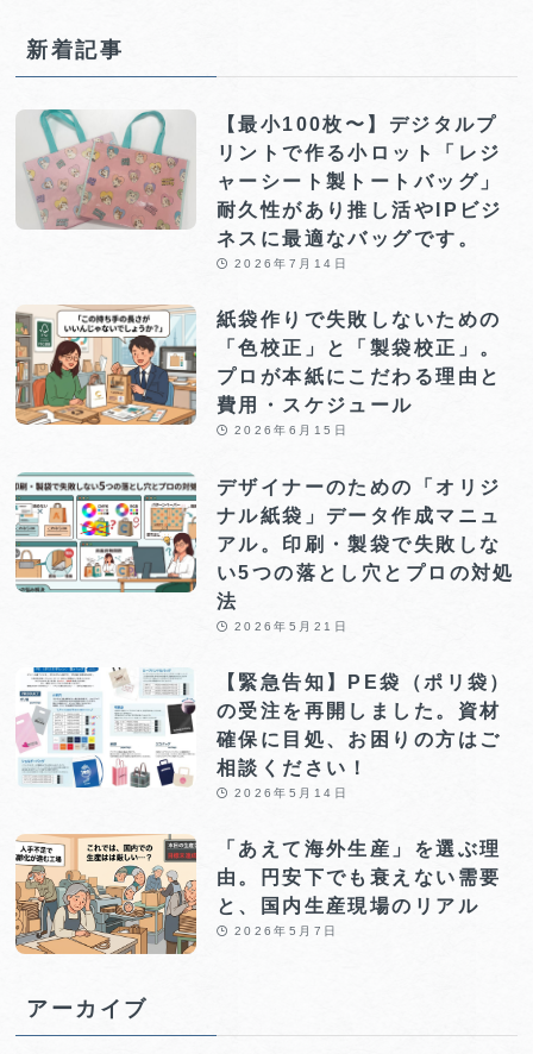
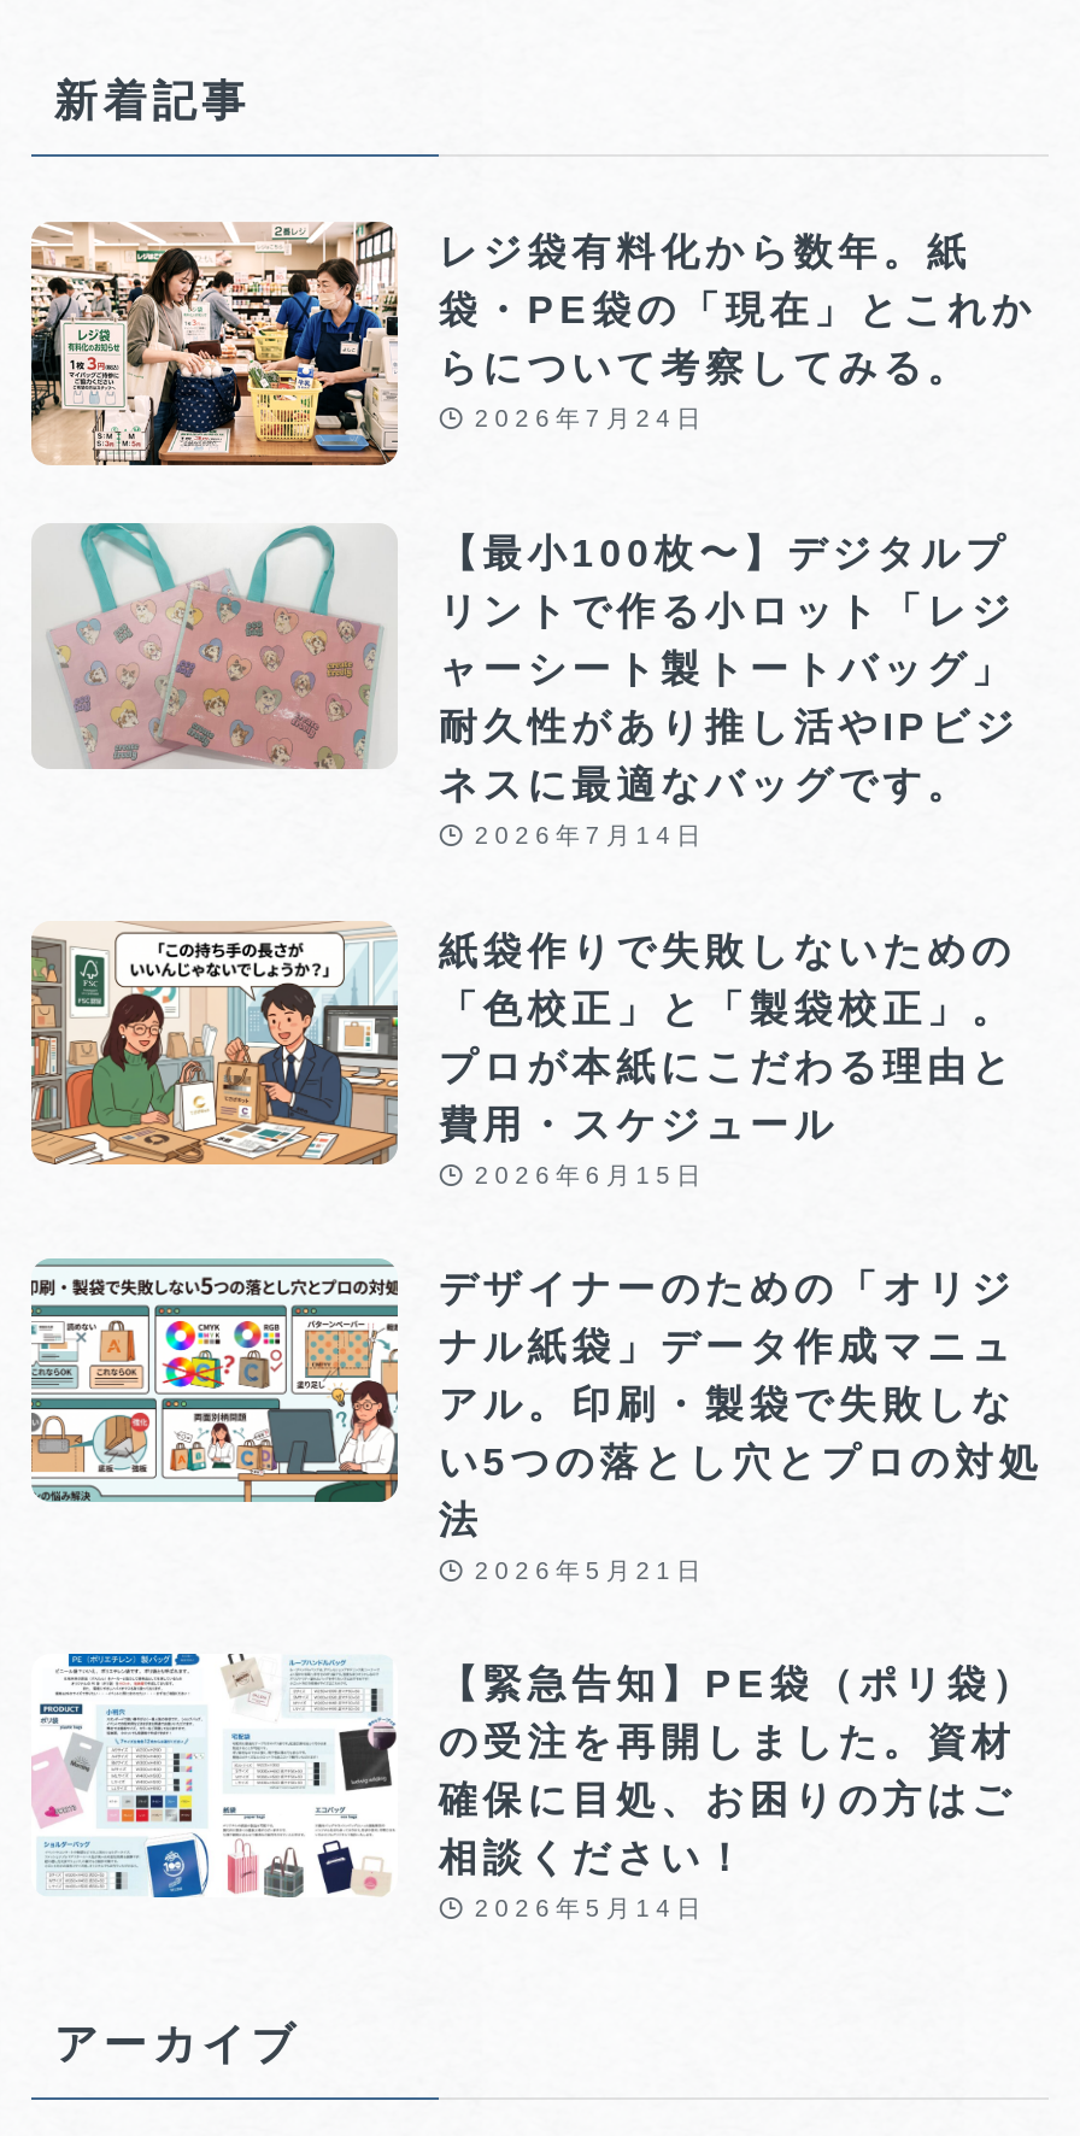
+ [image]
+ レジ袋有料化から数年。紙
+ 袋・PE袋の「現在」とこれか
+ らについて考察してみる。
+ 2026年7月24日

moved down: [image] | 【最小100枚〜】デジタルプ | リントで作る小ロット「レジ | ... | 相談ください！ | 2026年5月14日

- [image]
- 「あえて海外生産」を選ぶ理
- 由。円安下でも衰えない需要
- と、国内生産現場のリアル
- 2026年5月7日
